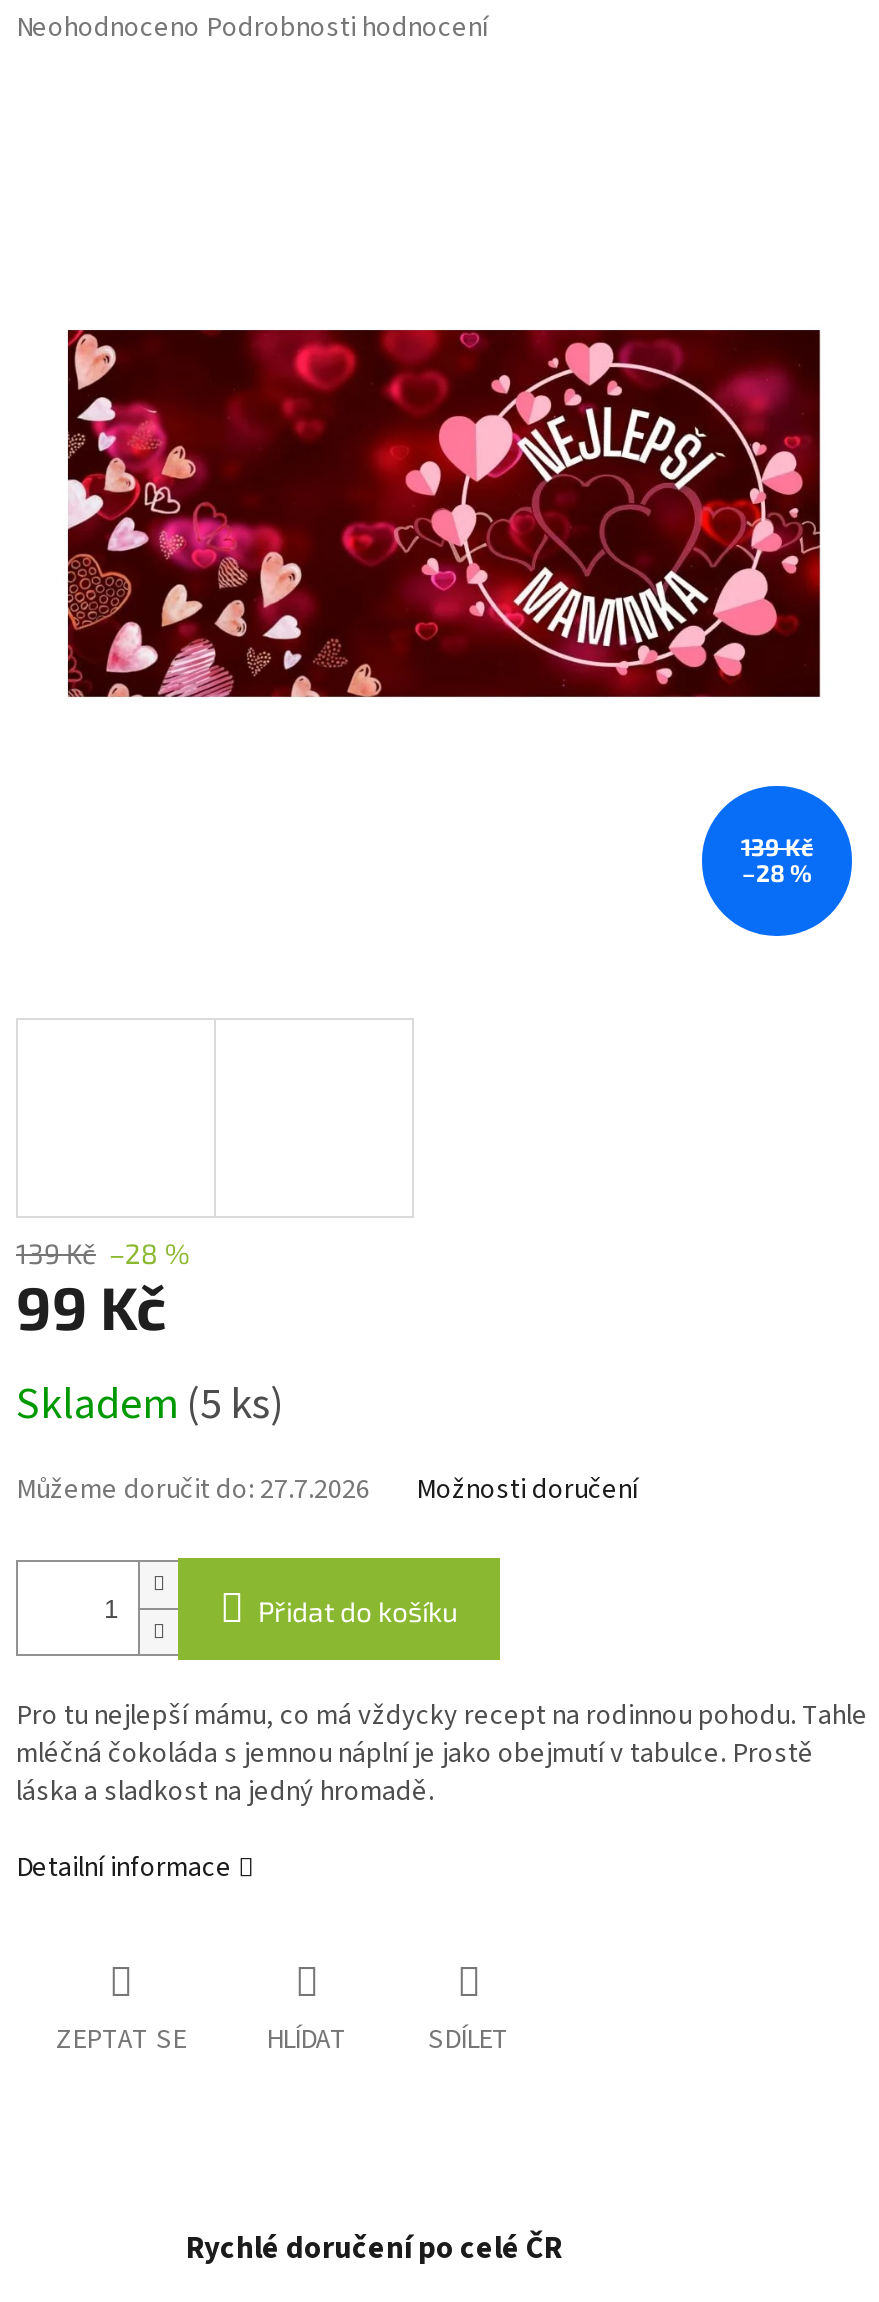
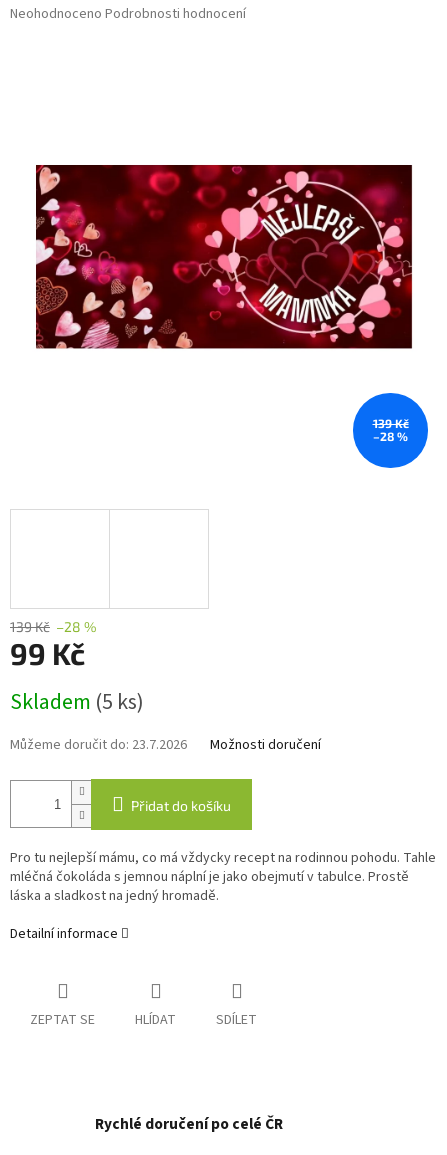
- Můžeme doručit do: 27.7.2026
+ Můžeme doručit do: 23.7.2026
